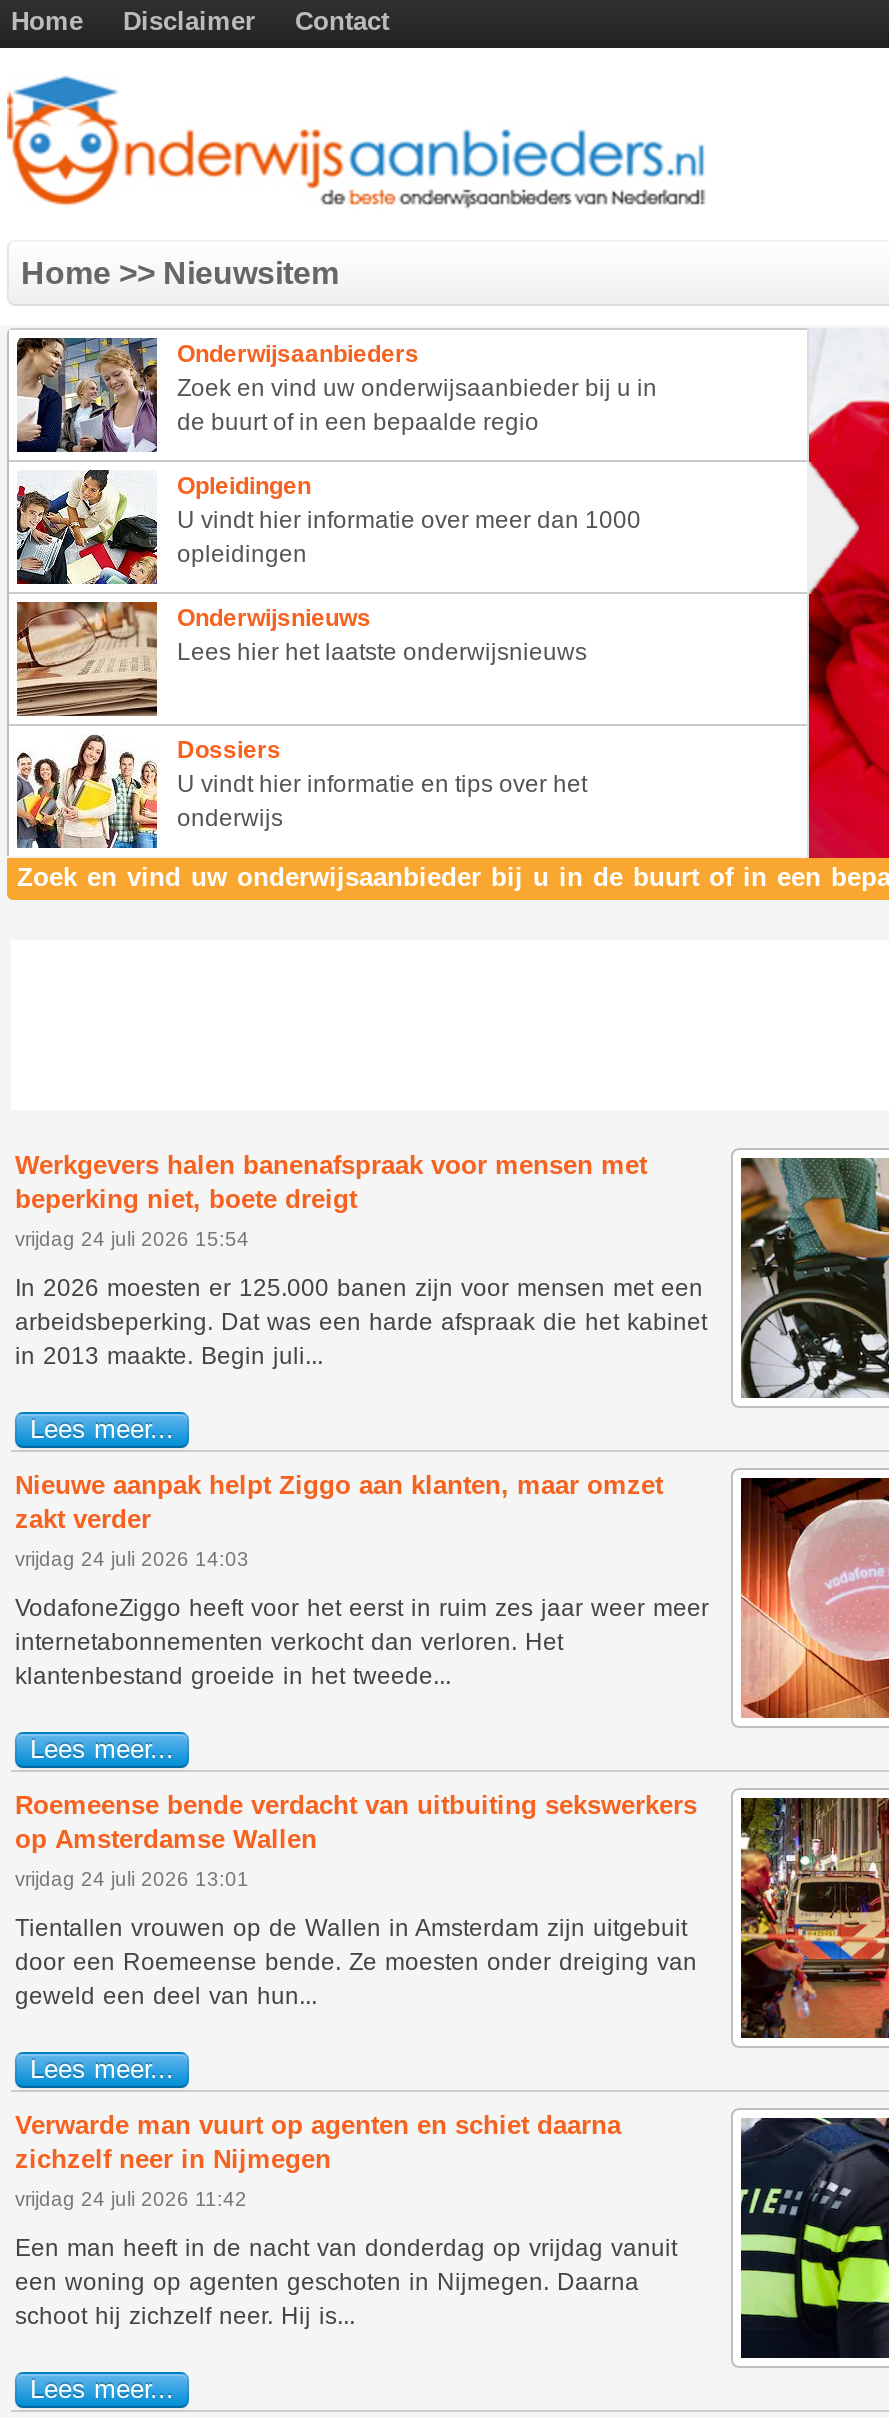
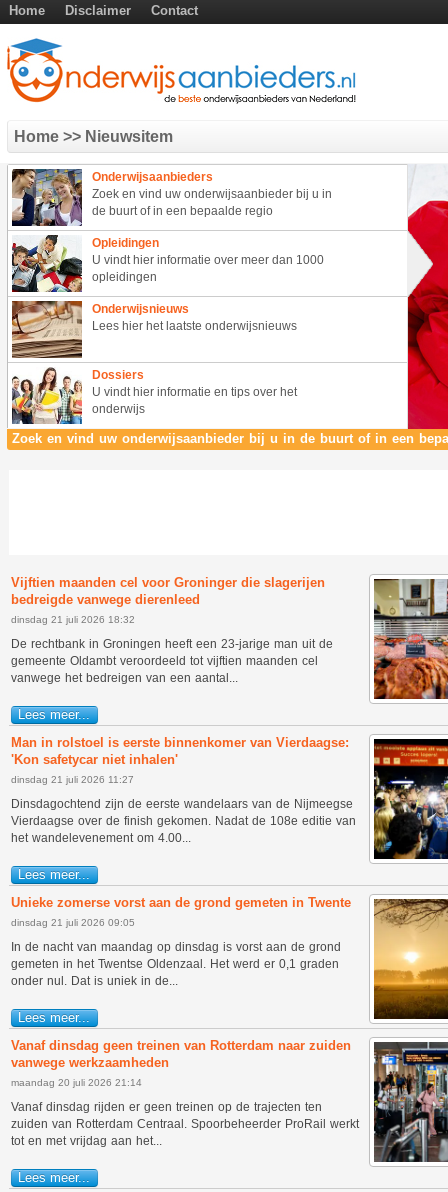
- Werkgevers halen banenafspraak voor mensen met
- beperking niet, boete dreigt
+ Vijftien maanden cel voor Groninger die slagerijen
+ bedreigde vanwege dierenleed

- [image]
- In 2026 moesten er 125.000 banen zijn voor mensen met een
- arbeidsbeperking. Dat was een harde afspraak die het kabinet
- in 2013 maakte. Begin juli...
+ [image]
+ De rechtbank in Groningen heeft een 23-jarige man uit de
+ gemeente Oldambt veroordeeld tot vijftien maanden cel
+ vanwege het bedreigen van een aantal...

- vrijdag 24 juli 2026 15:54
+ dinsdag 21 juli 2026 18:32

- Nieuwe aanpak helpt Ziggo aan klanten, maar omzet
- zakt verder
+ Man in rolstoel is eerste binnenkomer van Vierdaagse:
+ 'Kon safetycar niet inhalen'

- [image]
- VodafoneZiggo heeft voor het eerst in ruim zes jaar weer meer
- internetabonnementen verkocht dan verloren. Het
- klantenbestand groeide in het tweede...
+ [image]
+ Dinsdagochtend zijn de eerste wandelaars van de Nijmeegse
+ Vierdaagse over de finish gekomen. Nadat de 108e editie van
+ het wandelevenement om 4.00...

- vrijdag 24 juli 2026 14:03
+ dinsdag 21 juli 2026 11:27

- [image]
- Roemeense bende verdacht van uitbuiting sekswerkers
- op Amsterdamse Wallen
+ [image]
+ Unieke zomerse vorst aan de grond gemeten in Twente

- vrijdag 24 juli 2026 13:01
+ dinsdag 21 juli 2026 09:05

- Tientallen vrouwen op de Wallen in Amsterdam zijn uitgebuit
- door een Roemeense bende. Ze moesten onder dreiging van
- geweld een deel van hun...
+ In de nacht van maandag op dinsdag is vorst aan de grond
+ gemeten in het Twentse Oldenzaal. Het werd er 0,1 graden
+ onder nul. Dat is uniek in de...

- Verwarde man vuurt op agenten en schiet daarna
- zichzelf neer in Nijmegen
+ Vanaf dinsdag geen treinen van Rotterdam naar zuiden
+ vanwege werkzaamheden

- [image]
- Een man heeft in de nacht van donderdag op vrijdag vanuit
- een woning op agenten geschoten in Nijmegen. Daarna
- schoot hij zichzelf neer. Hij is...
+ [image]
+ Vanaf dinsdag rijden er geen treinen op de trajecten ten
+ zuiden van Rotterdam Centraal. Spoorbeheerder ProRail werkt
+ tot en met vrijdag aan het...

- vrijdag 24 juli 2026 11:42
+ maandag 20 juli 2026 21:14
